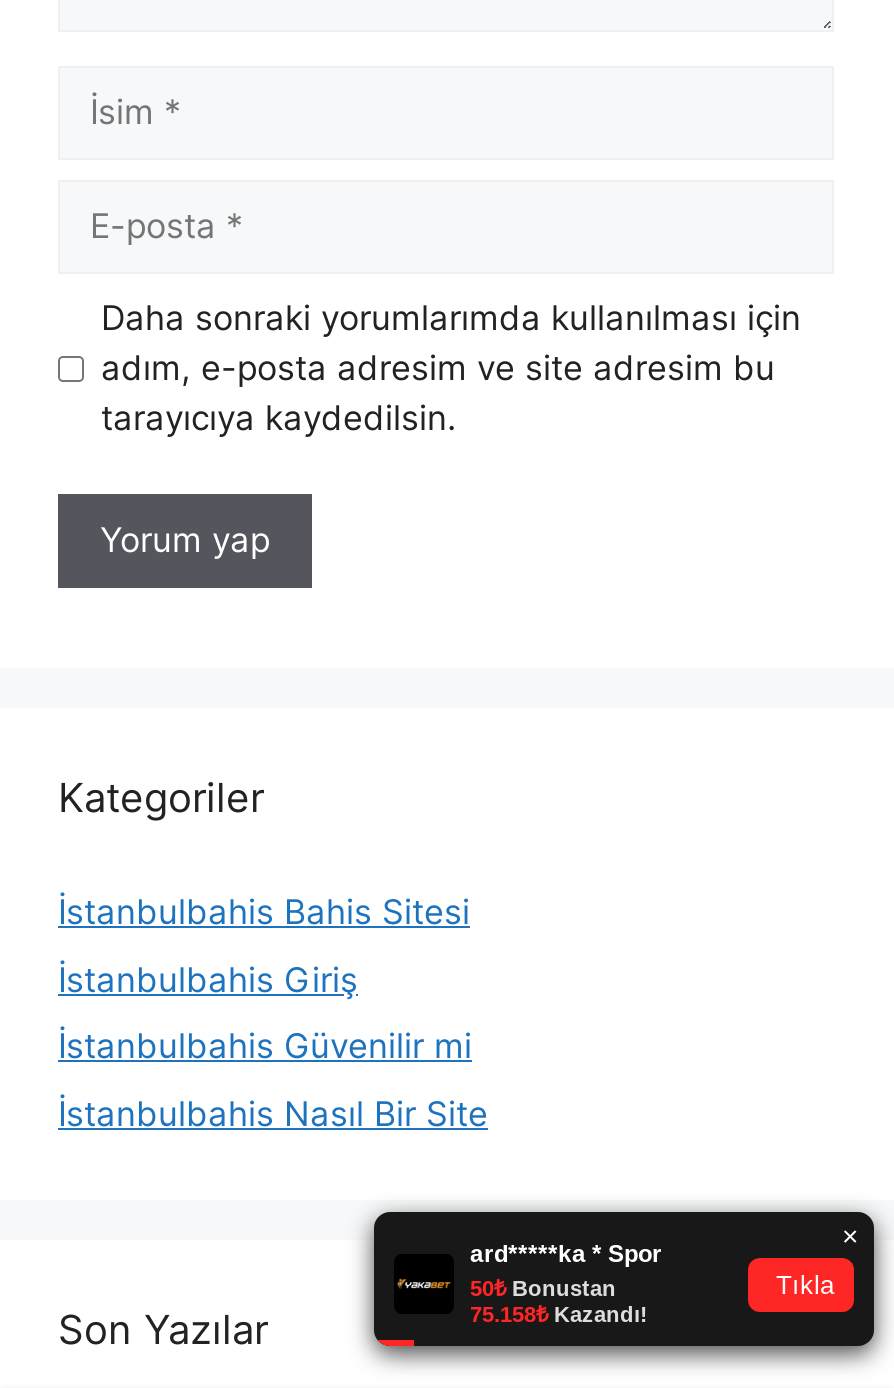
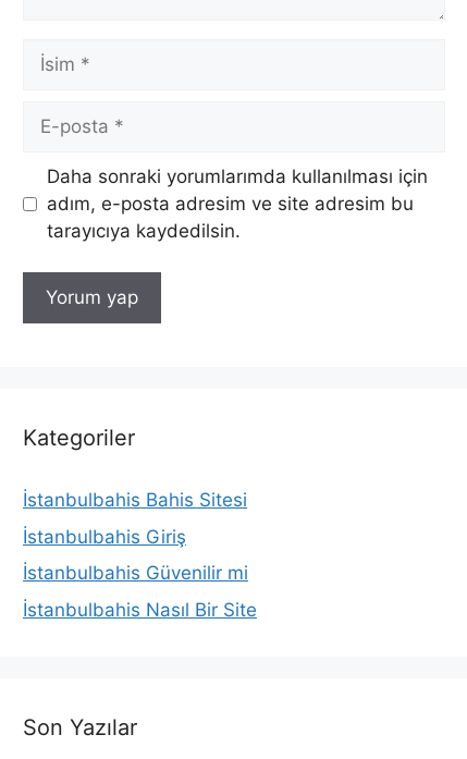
- [image]
